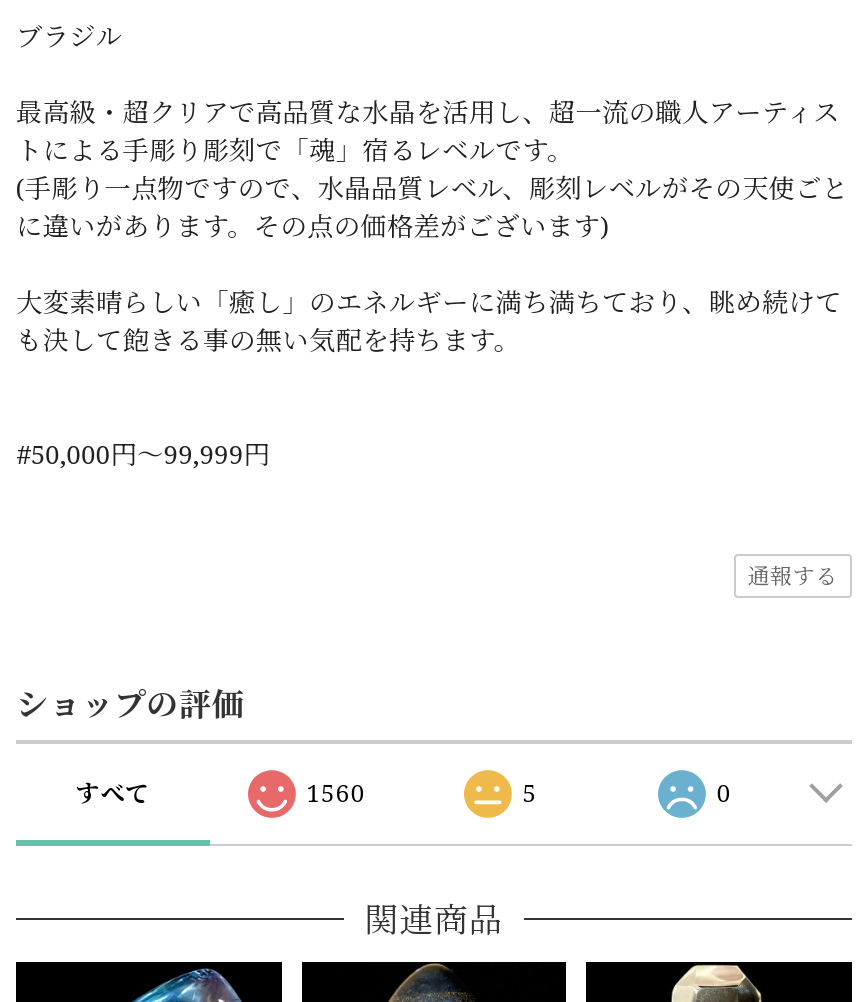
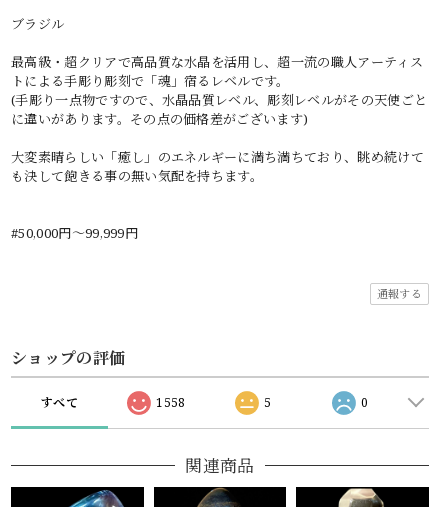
- 1560
+ 1558
